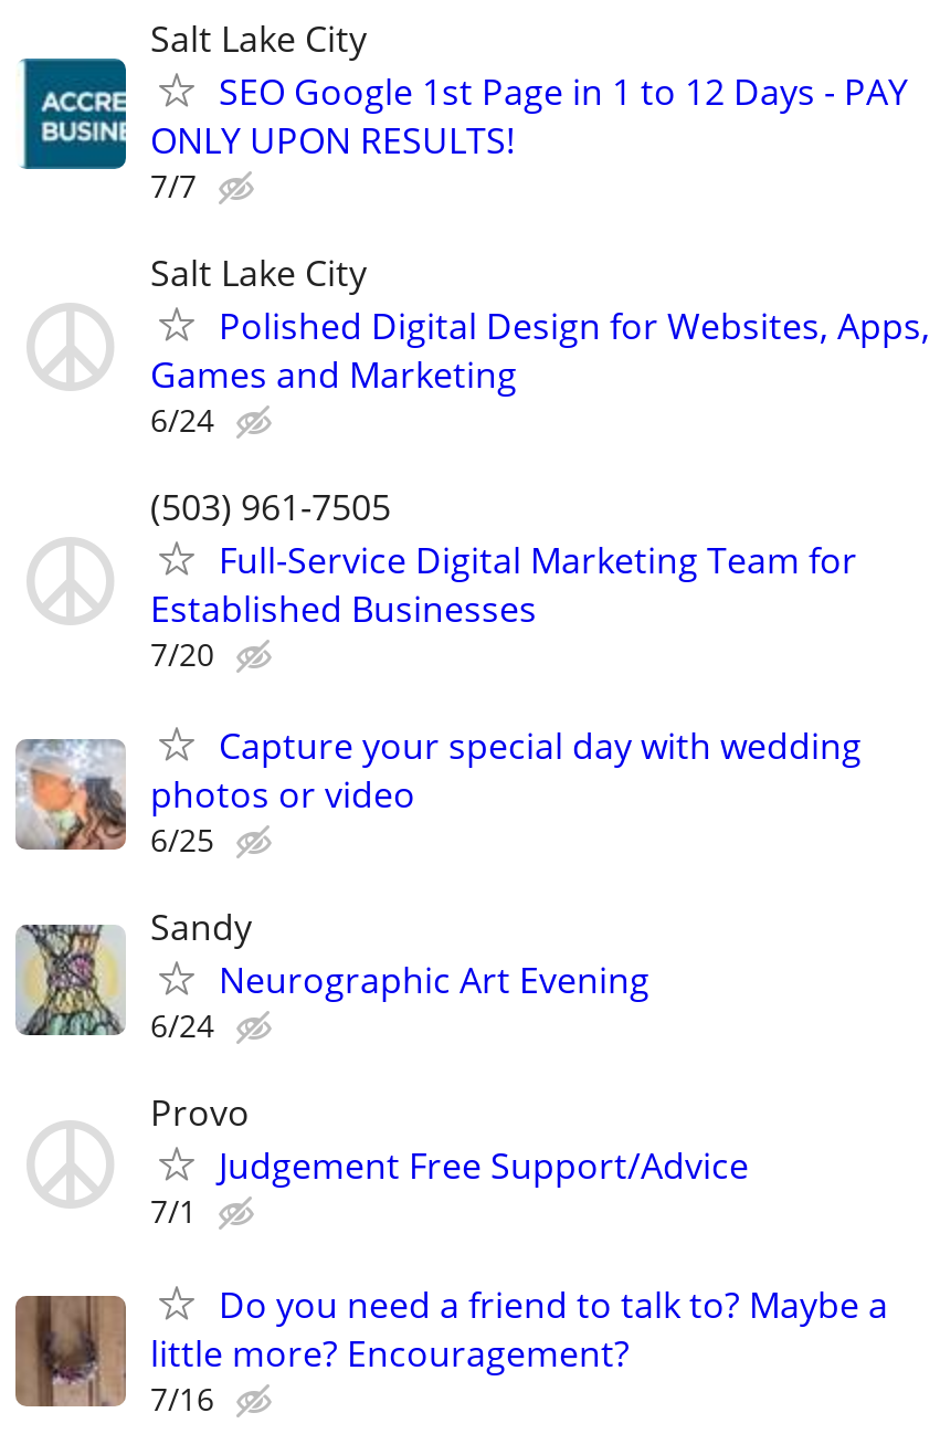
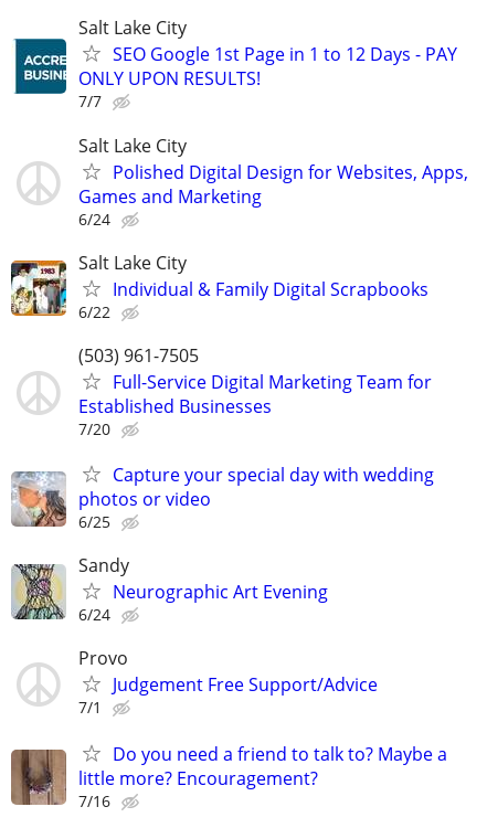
+ [image]
+ Salt Lake City
+ Individual & Family Digital Scrapbooks
+ 6/22
